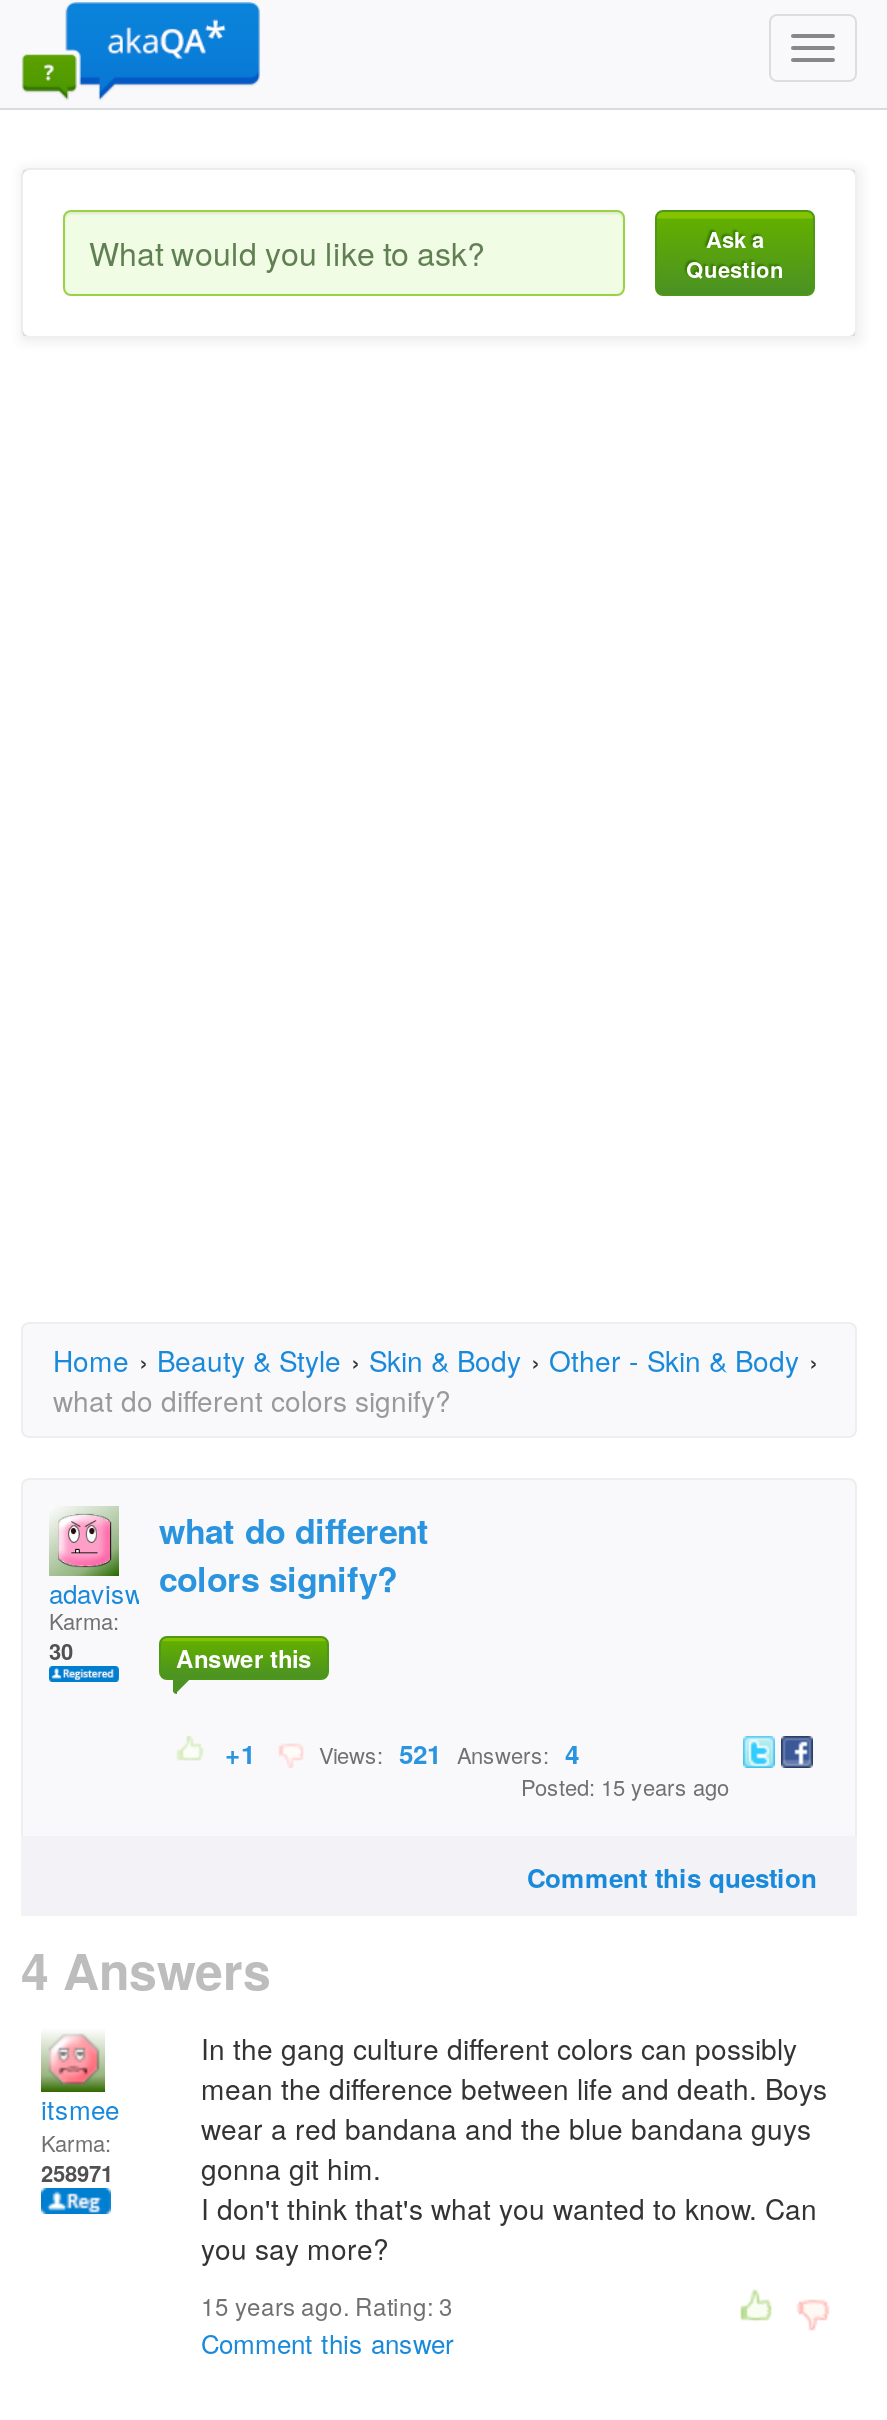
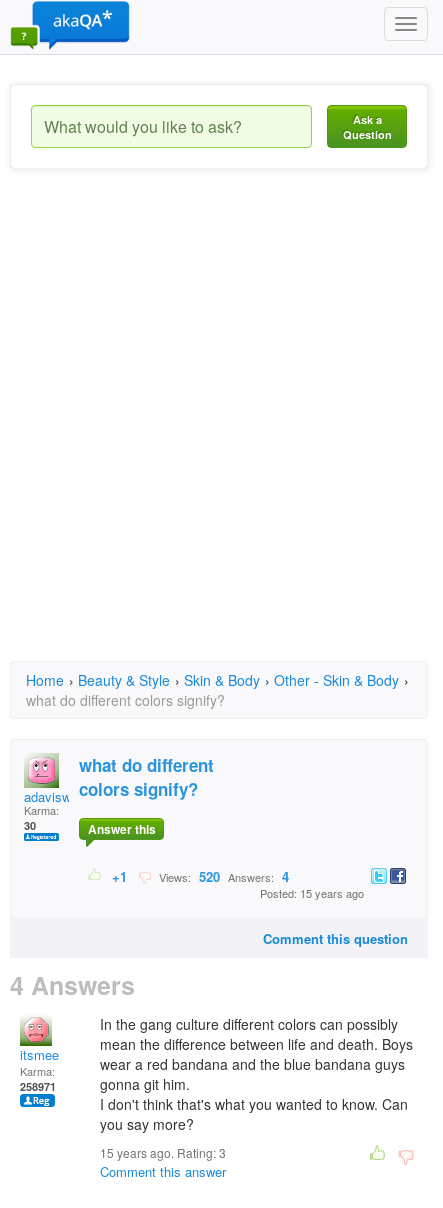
- Views: 521 Answers: 4
+ Views: 520 Answers: 4
